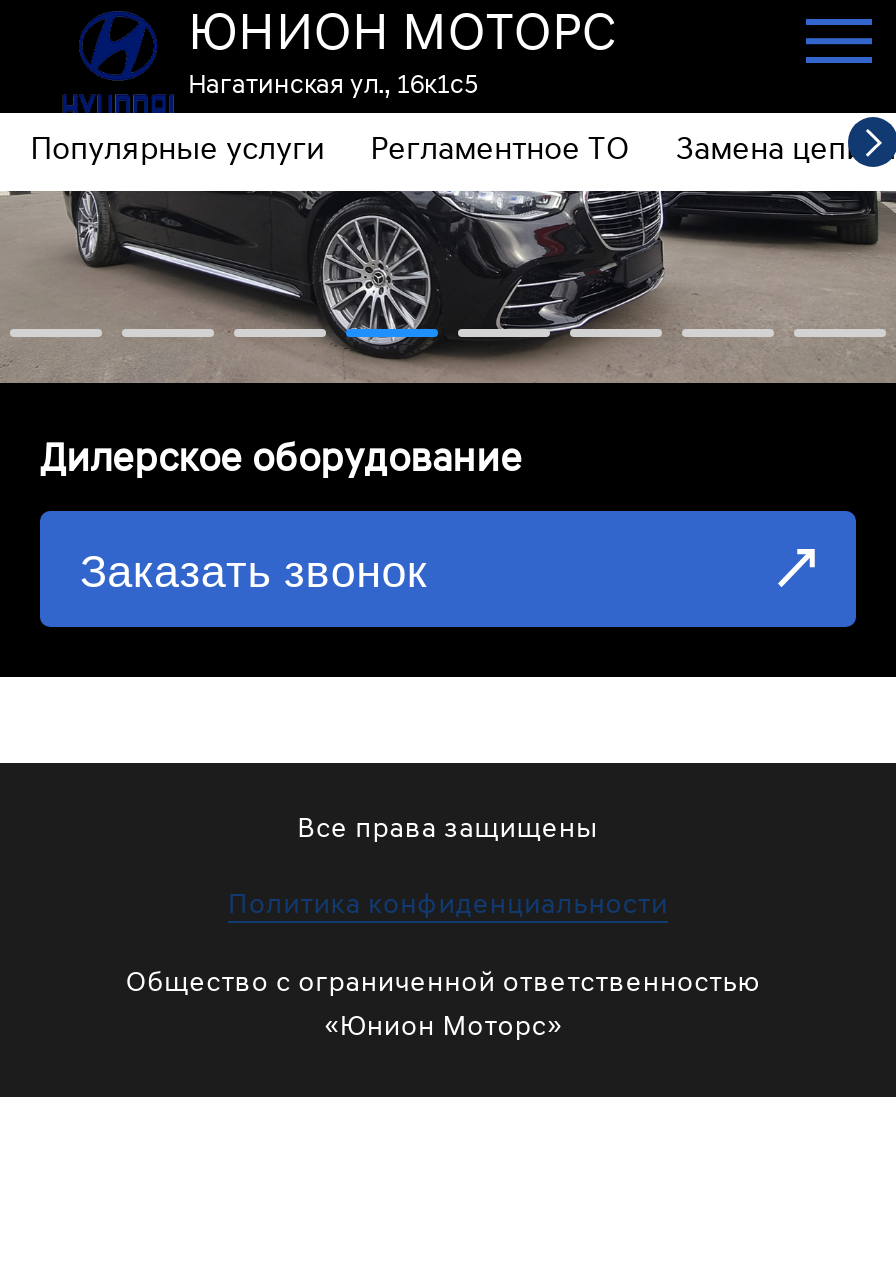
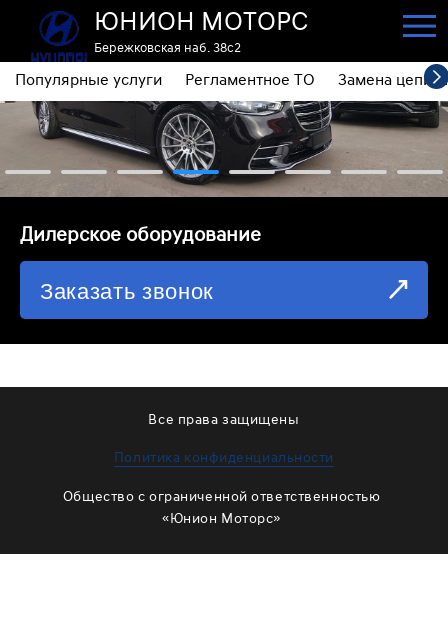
- Нагатинская ул., 16к1с5
+ Бережковская наб. 38с2
